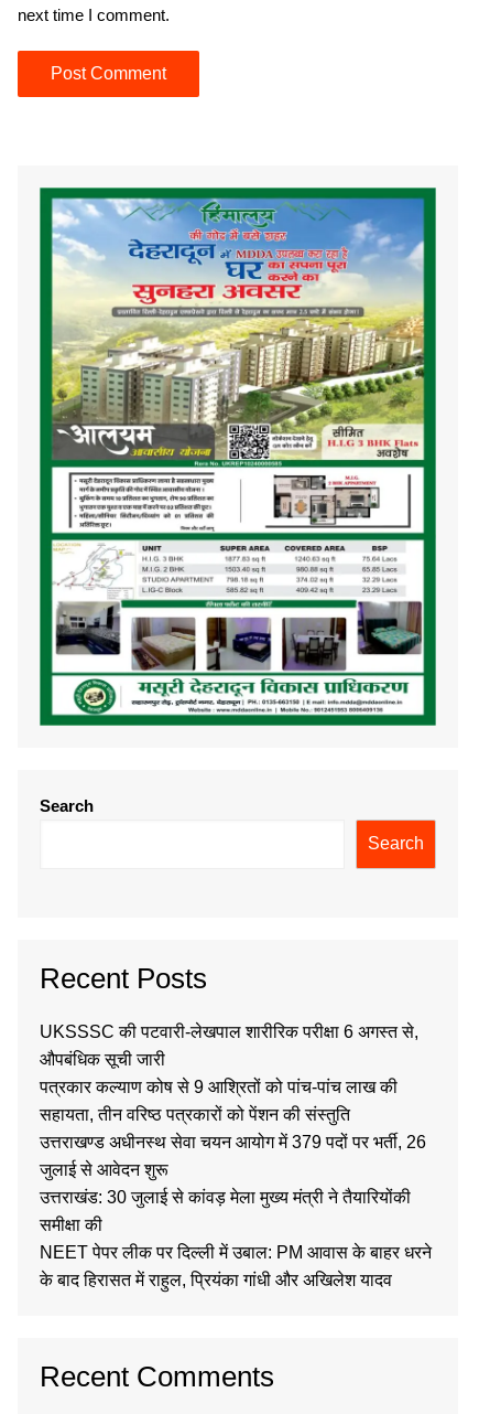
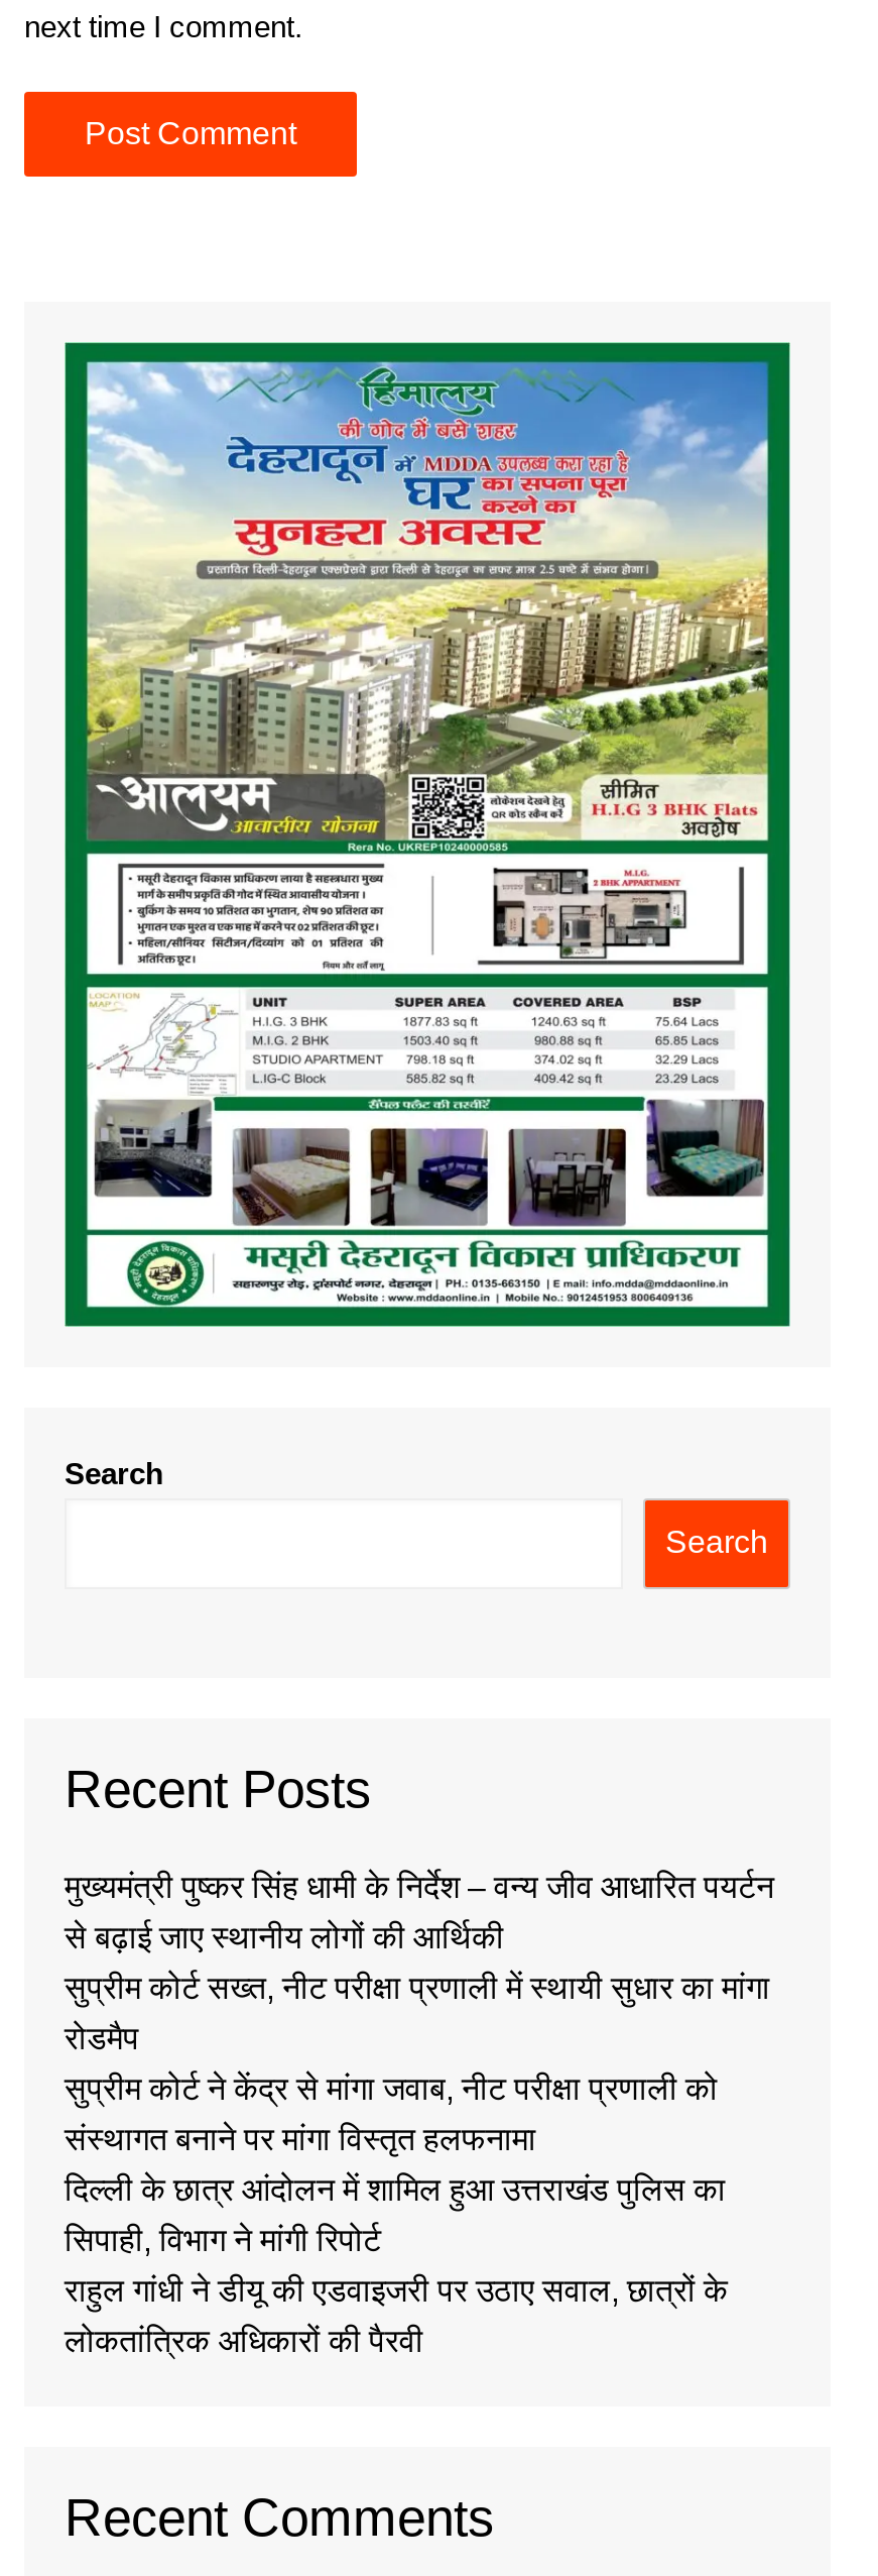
- UKSSSC की पटवारी-लेखपाल शारीरिक परीक्षा 6 अगस्त से,
+ मुख्यमंत्री पुष्कर सिंह धामी के निर्देश – वन्य जीव आधारित पयर्टन

- औपबंधिक सूची जारी
+ से बढ़ाई जाए स्थानीय लोगों की आर्थिकी

- पत्रकार कल्याण कोष से 9 आश्रितों को पांच-पांच लाख की
+ सुप्रीम कोर्ट सख्त, नीट परीक्षा प्रणाली में स्थायी सुधार का मांगा

- सहायता, तीन वरिष्ठ पत्रकारों को पेंशन की संस्तुति
+ रोडमैप

- उत्तराखण्ड अधीनस्थ सेवा चयन आयोग में 379 पदों पर भर्ती, 26
+ सुप्रीम कोर्ट ने केंद्र से मांगा जवाब, नीट परीक्षा प्रणाली को

- जुलाई से आवेदन शुरू
+ संस्थागत बनाने पर मांगा विस्तृत हलफनामा

- उत्तराखंड: 30 जुलाई से कांवड़ मेला मुख्य मंत्री ने तैयारियों‌की
+ दिल्ली के छात्र आंदोलन में शामिल हुआ उत्तराखंड पुलिस का

- समीक्षा की
+ सिपाही, विभाग ने मांगी रिपोर्ट

- NEET पेपर लीक पर दिल्ली में उबाल: PM आवास के बाहर धरने
+ राहुल गांधी ने डीयू की एडवाइजरी पर उठाए सवाल, छात्रों के

- के बाद हिरासत में राहुल, प्रियंका गांधी और अखिलेश यादव
+ लोकतांत्रिक अधिकारों की पैरवी
